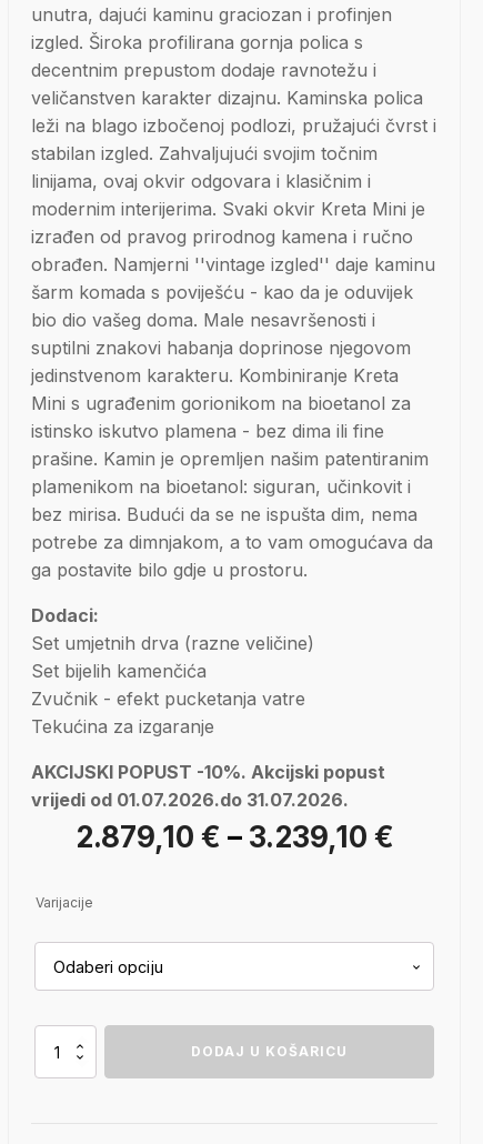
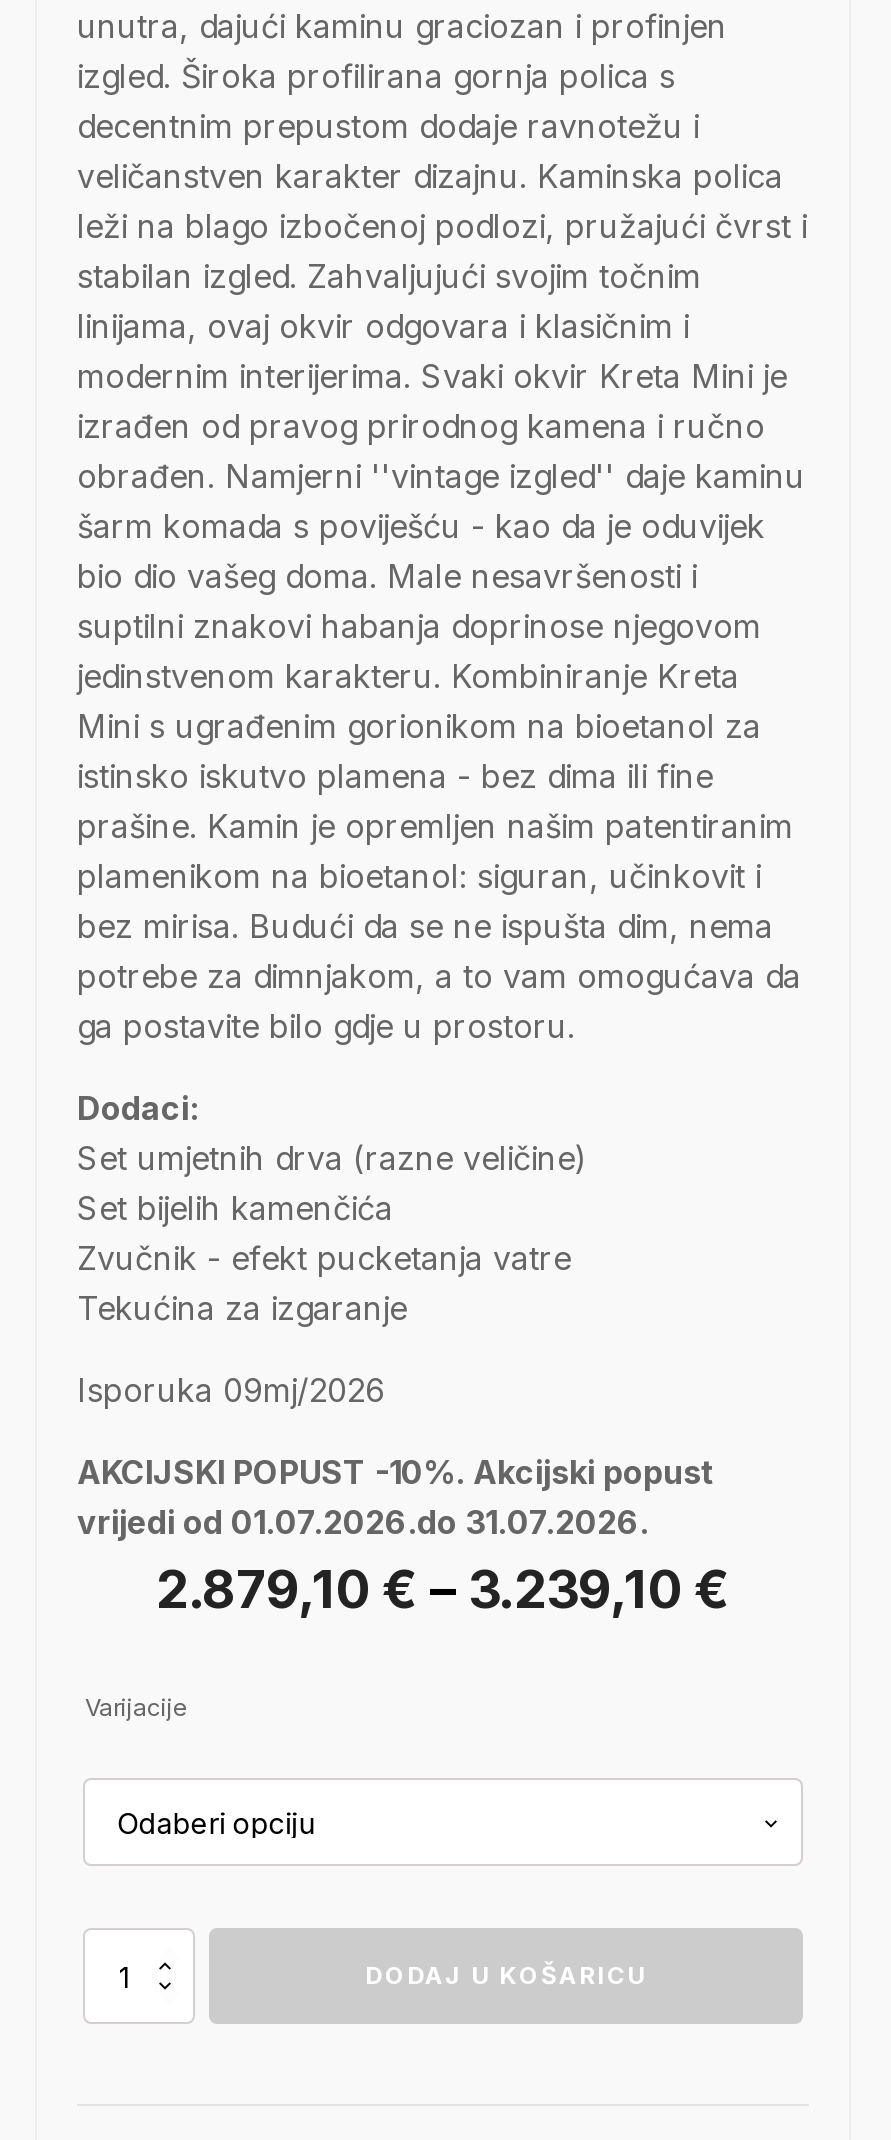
+ Isporuka 09mj/2026
